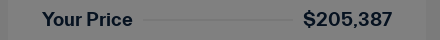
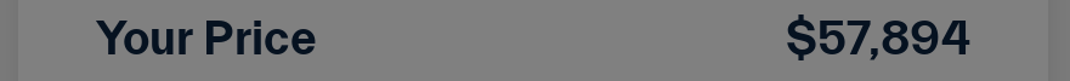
- $205,387
+ $57,894
